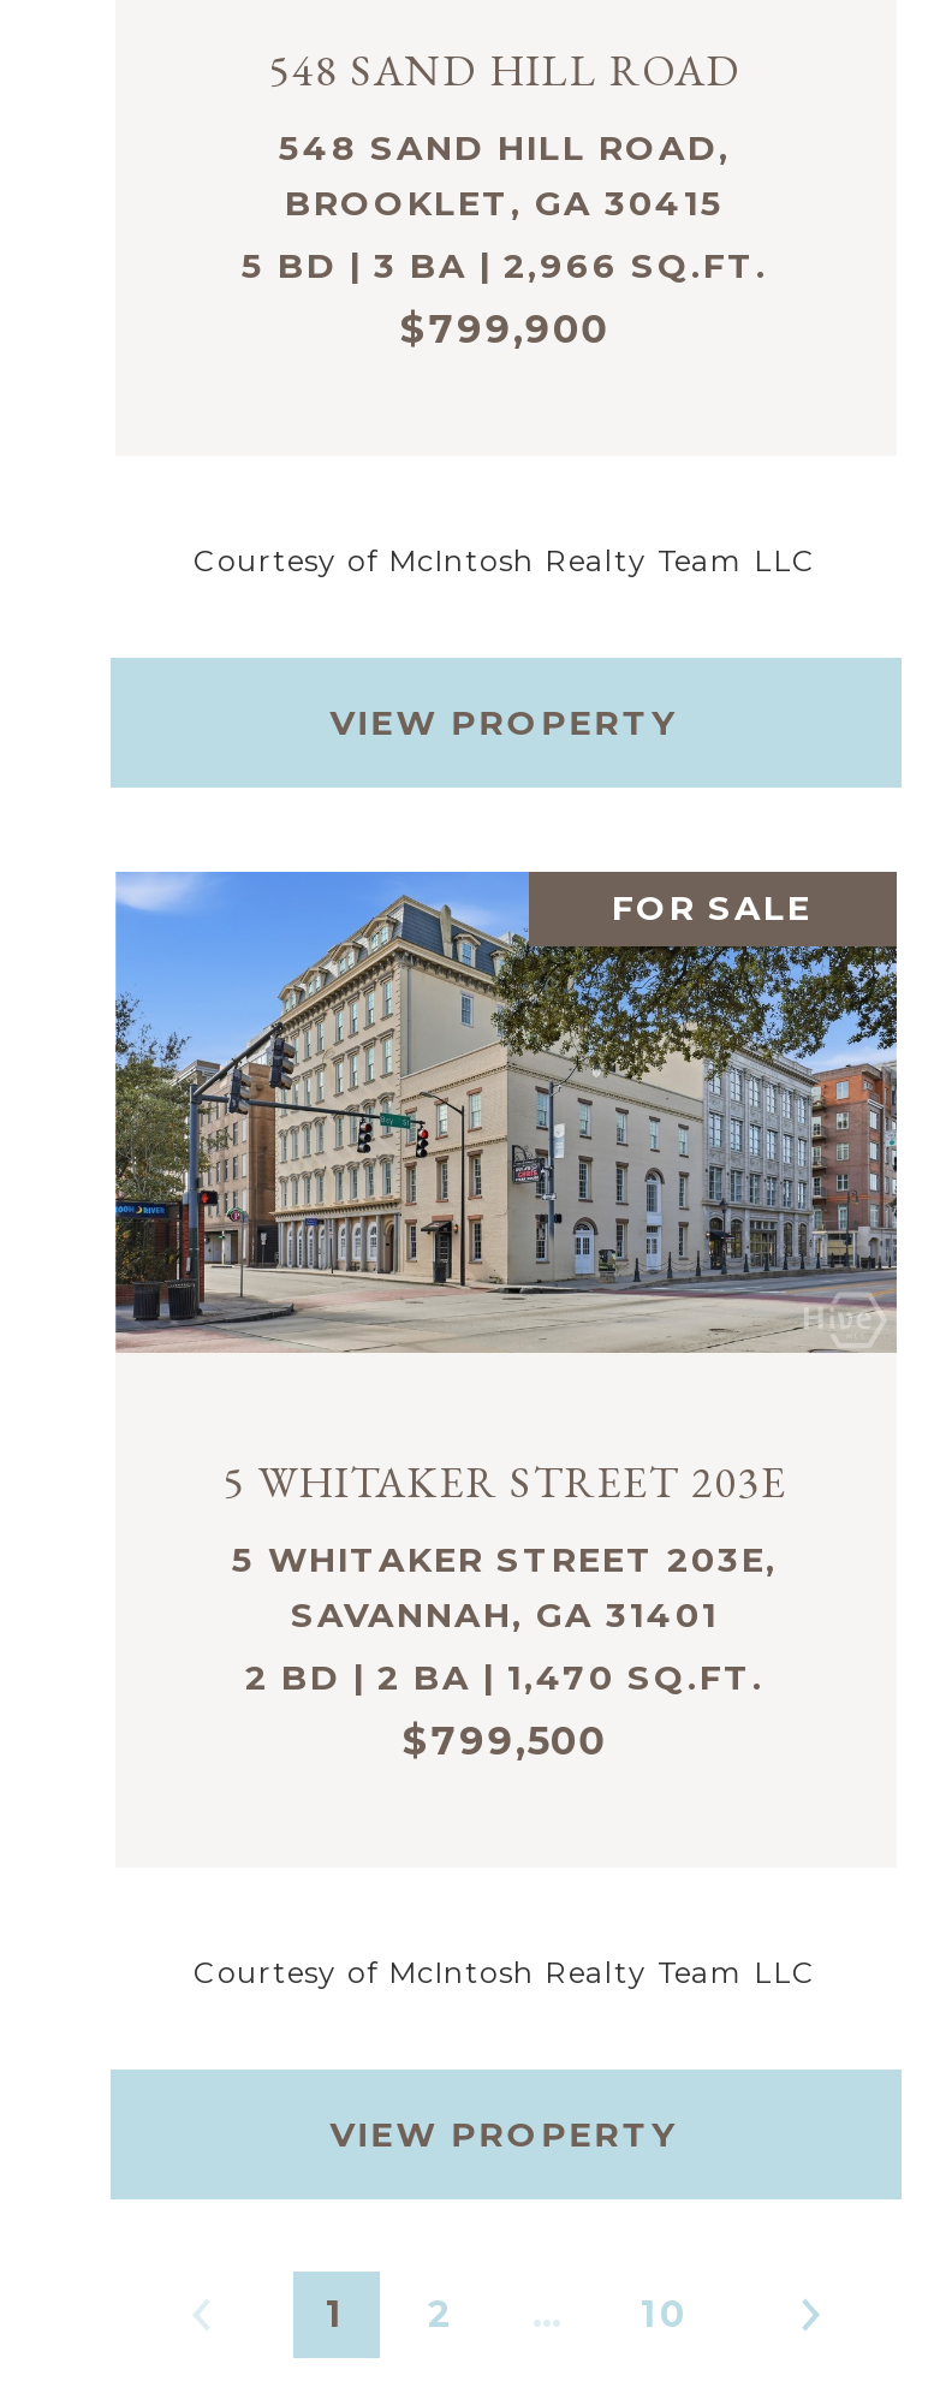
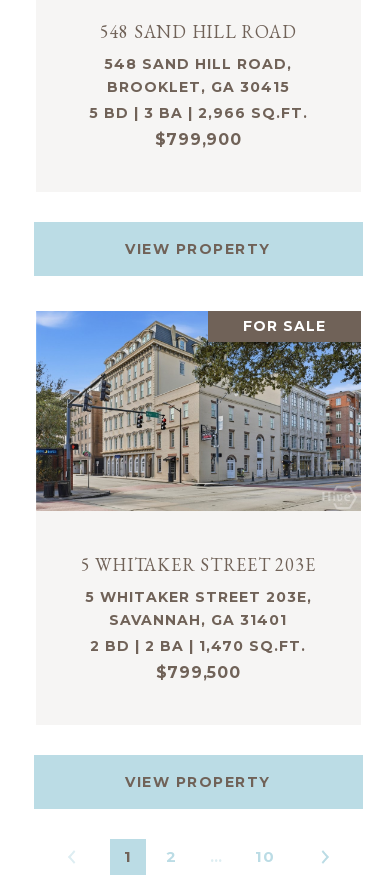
- Courtesy of McIntosh Realty Team LLC

- Courtesy of McIntosh Realty Team LLC
